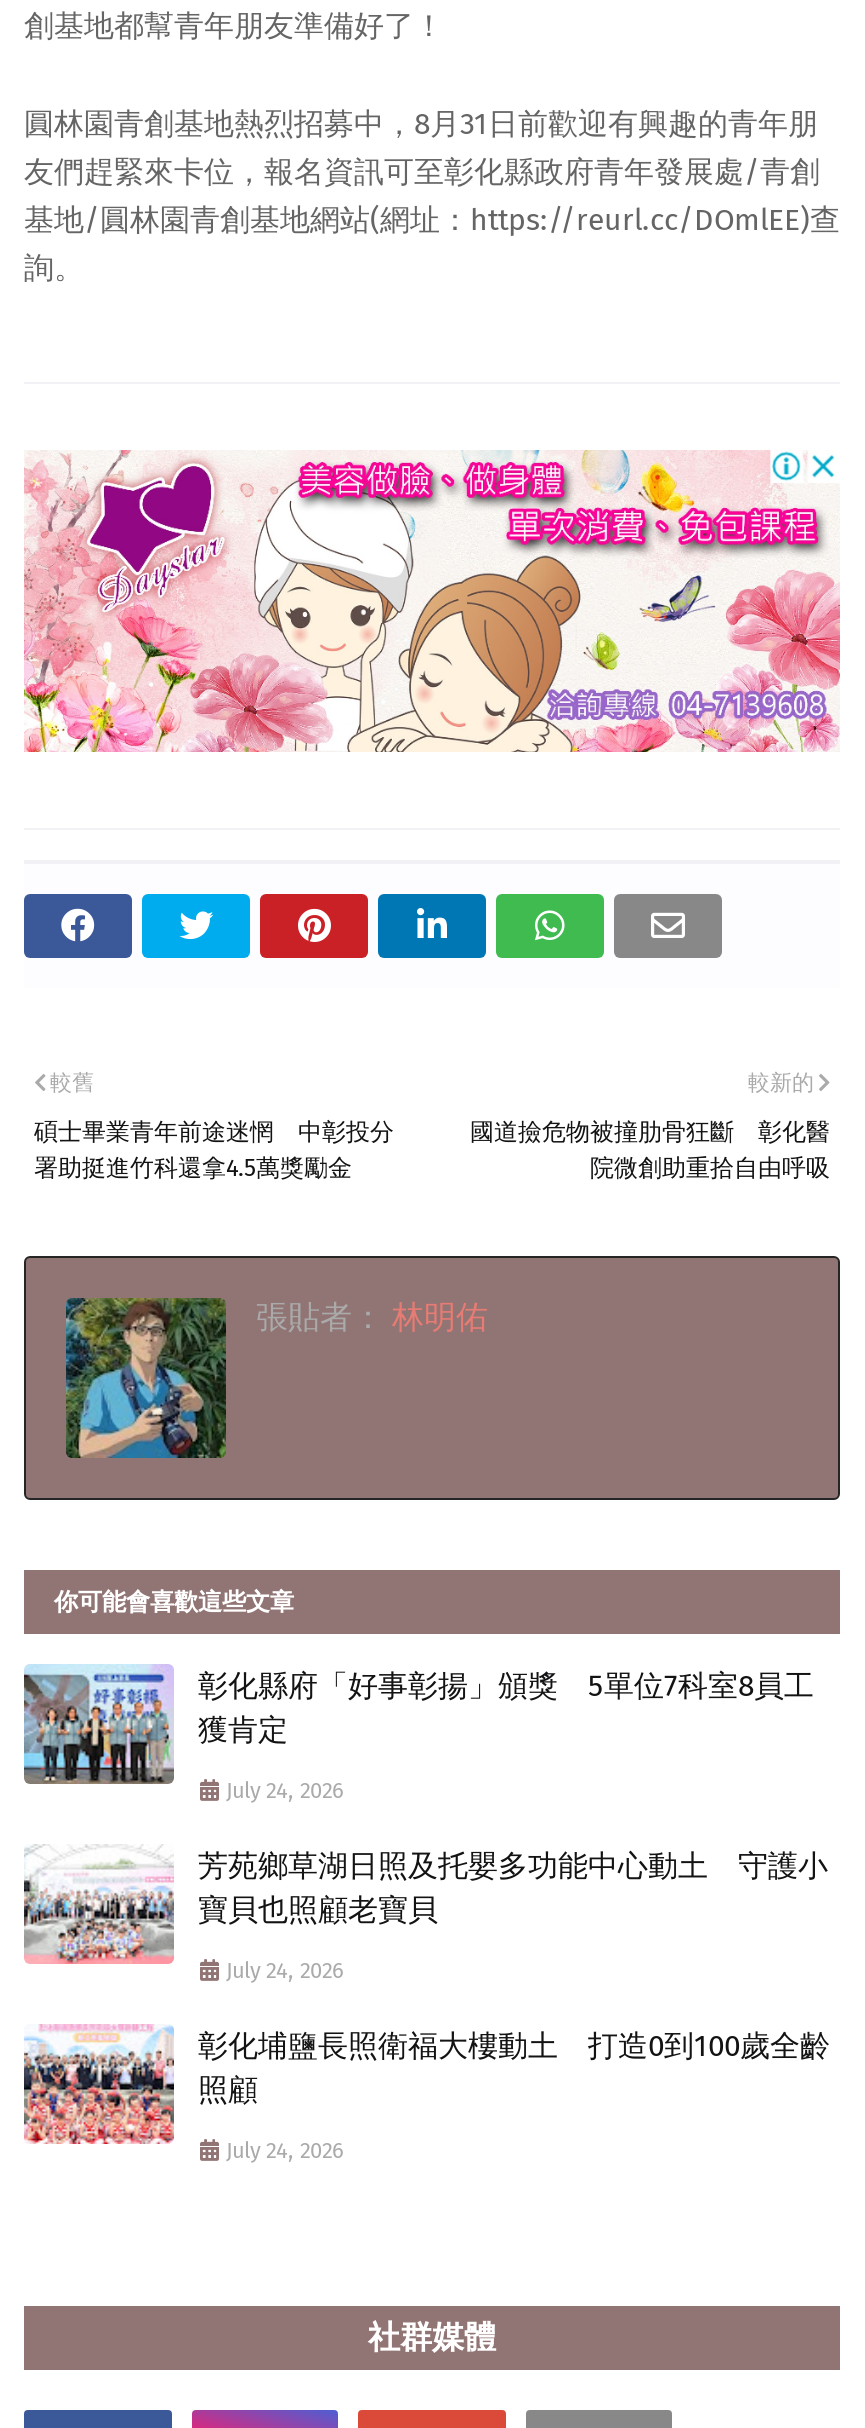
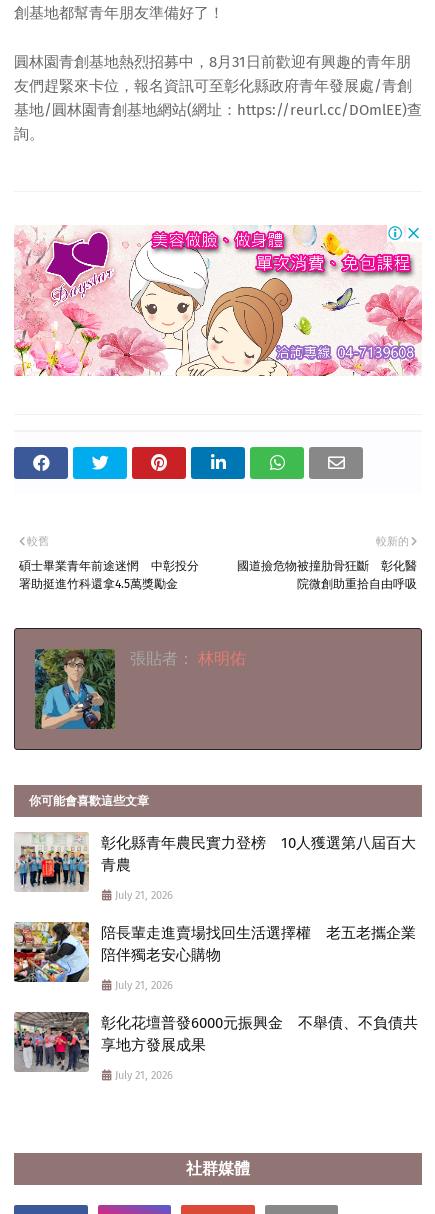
- [image]
- 彰化縣府「好事彰揚」頒獎 5單位7科室8員工
- 獲肯定
+ [image]
+ 彰化縣青年農民實力登榜 10人獲選第八屆百大
+ 青農

- July 24, 2026
+ July 21, 2026

- [image]
- 芳苑鄉草湖日照及托嬰多功能中心動土 守護小
- 寶貝也照顧老寶貝
+ [image]
+ 陪長輩走進賣場找回生活選擇權 老五老攜企業
+ 陪伴獨老安心購物

- July 24, 2026
+ July 21, 2026

- [image]
- 彰化埔鹽長照衛福大樓動土 打造0到100歲全齡
- 照顧
+ [image]
+ 彰化花壇普發6000元振興金 不舉債、不負債共
+ 享地方發展成果

- July 24, 2026
+ July 21, 2026
